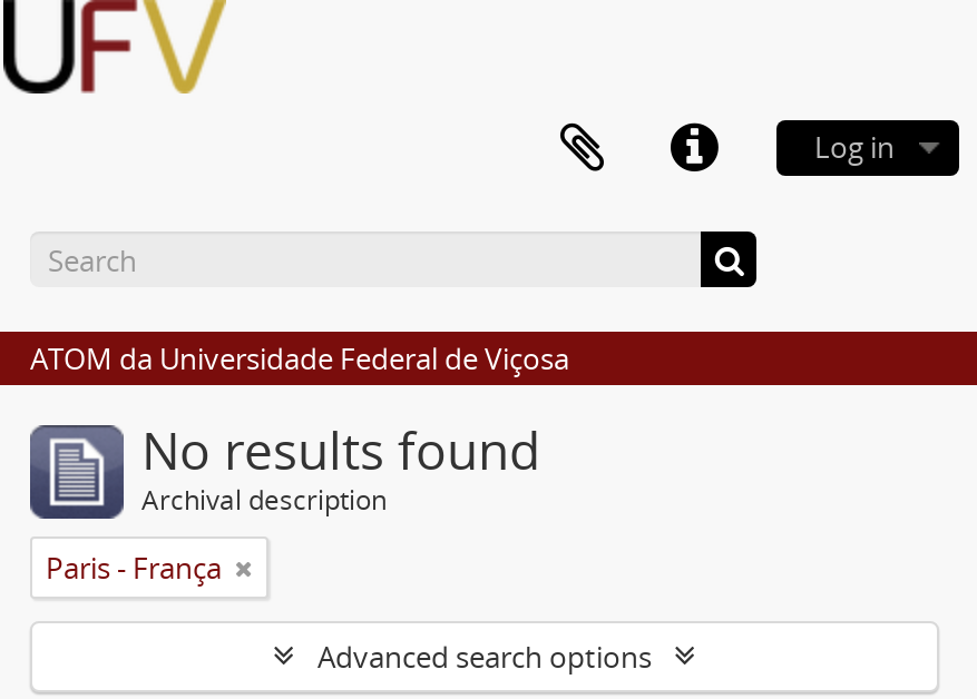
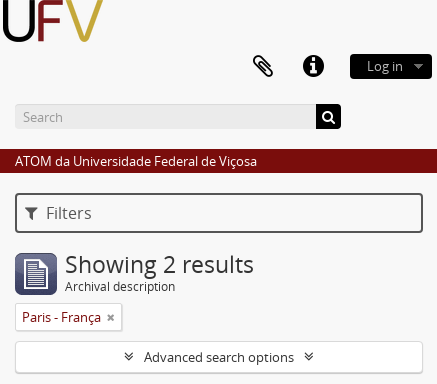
- No results found
+ Filters
+ Showing 2 results
